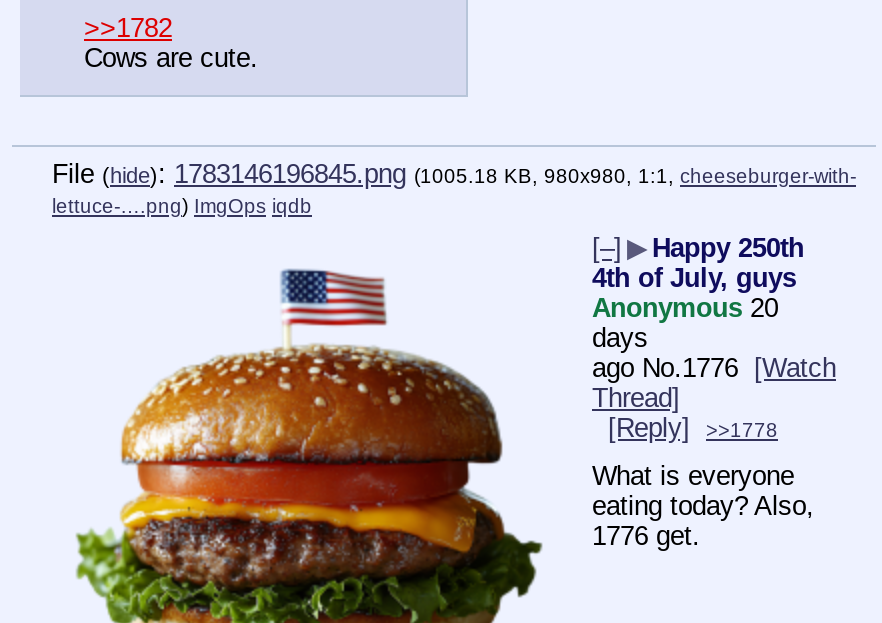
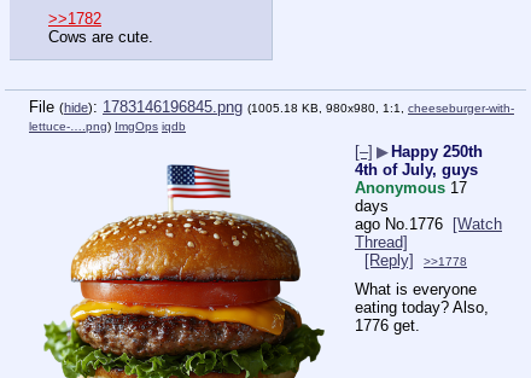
- Anonymous 20
+ Anonymous 17
